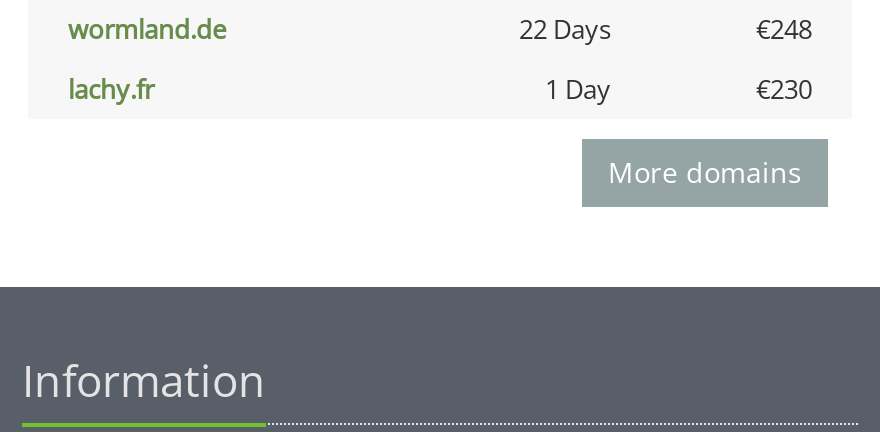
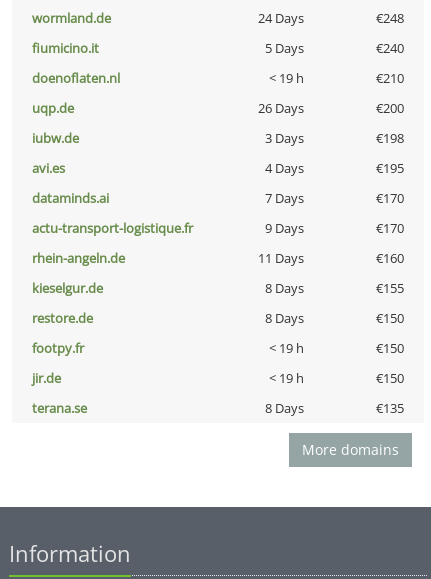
- 22 Days
+ 24 Days

- lachy.fr
- 1 Day
- €230
+ fiumicino.it
+ 5 Days
+ €240
+ doenoflaten.nl
+ < 19 h
+ €210
+ uqp.de
+ 26 Days
+ €200
+ iubw.de
+ 3 Days
+ €198
+ avi.es
+ 4 Days
+ €195
+ dataminds.ai
+ 7 Days
+ €170
+ actu-transport-logistique.fr
+ 9 Days
+ €170
+ rhein-angeln.de
+ 11 Days
+ €160
+ kieselgur.de
+ 8 Days
+ €155
+ restore.de
+ 8 Days
+ €150
+ footpy.fr
+ < 19 h
+ €150
+ jir.de
+ < 19 h
+ €150
+ terana.se
+ 8 Days
+ €135
